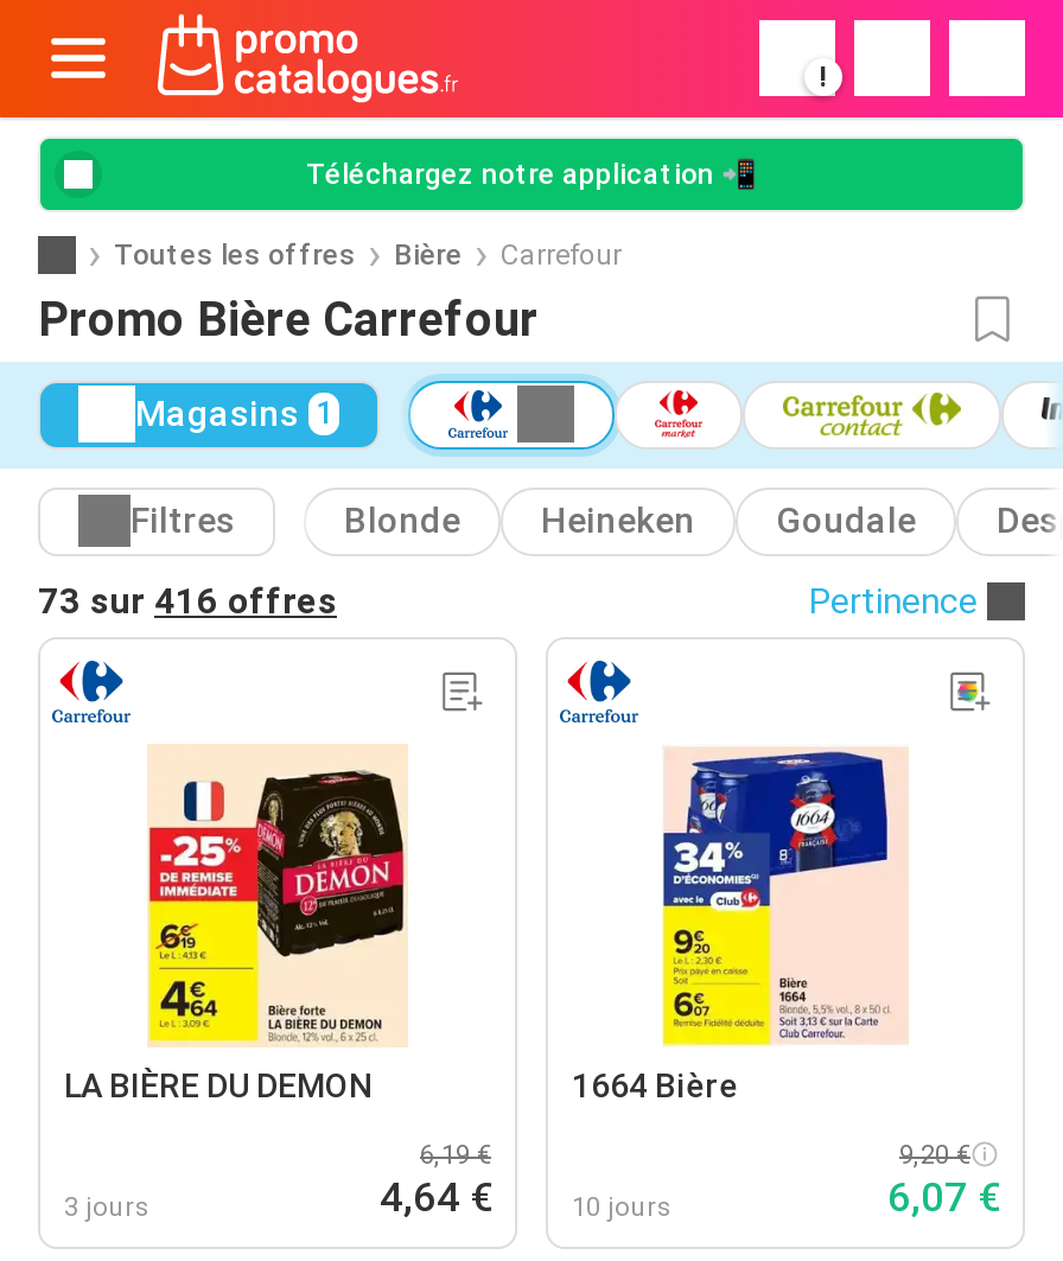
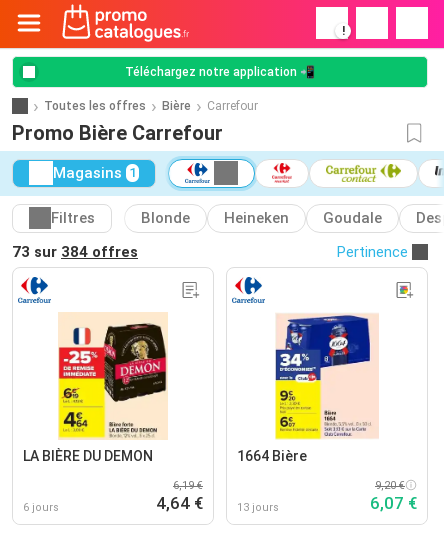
- 73 sur 416 offres
+ 73 sur 384 offres

- 3 jours
+ 6 jours

- 10 jours
+ 13 jours
